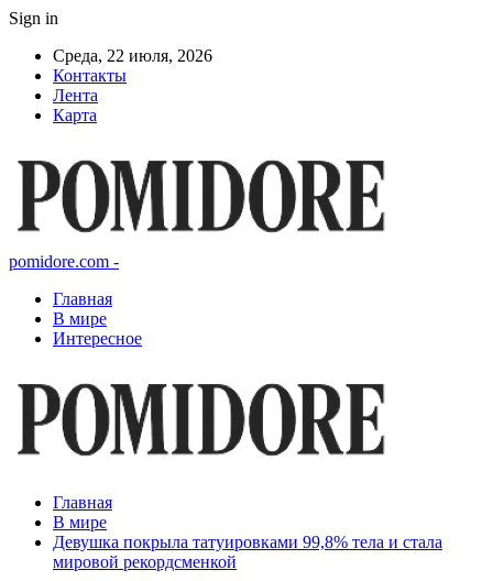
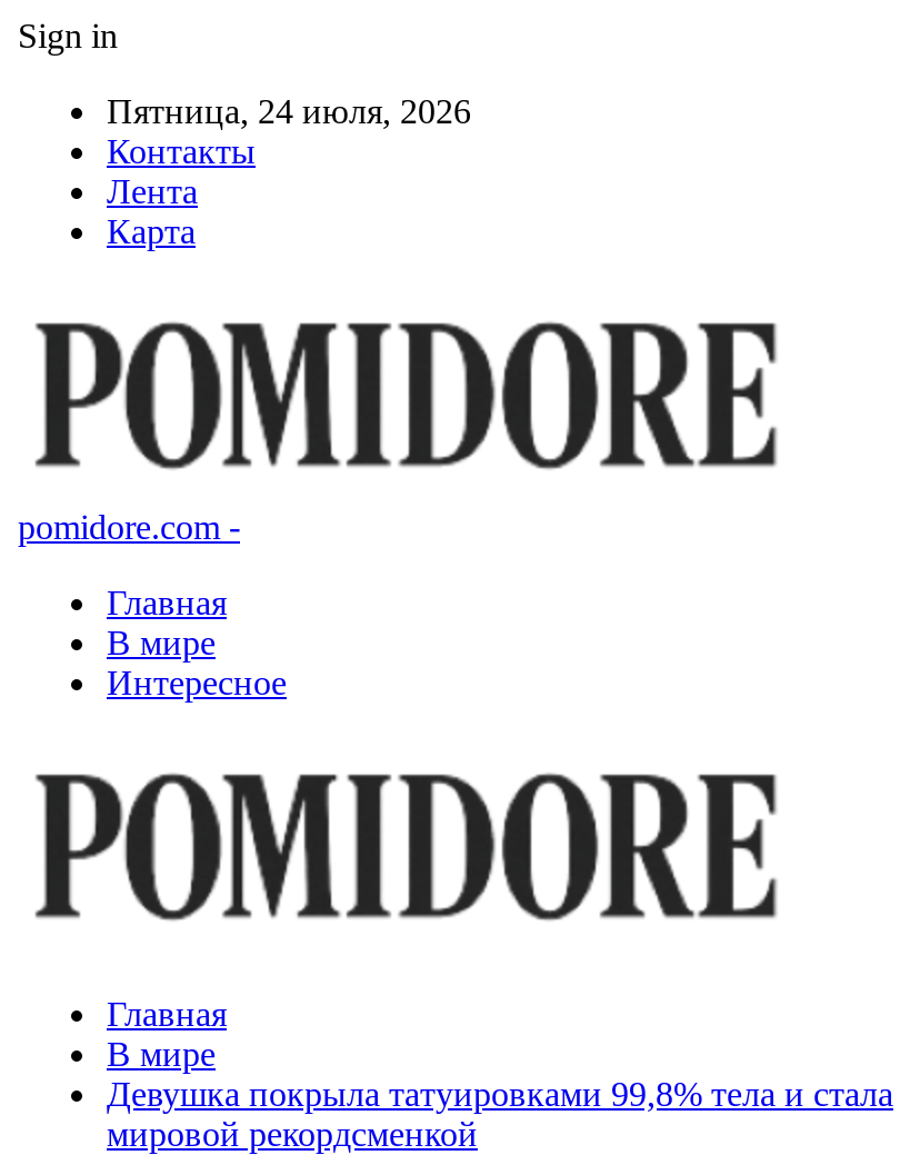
- Среда, 22 июля, 2026
+ Пятница, 24 июля, 2026
